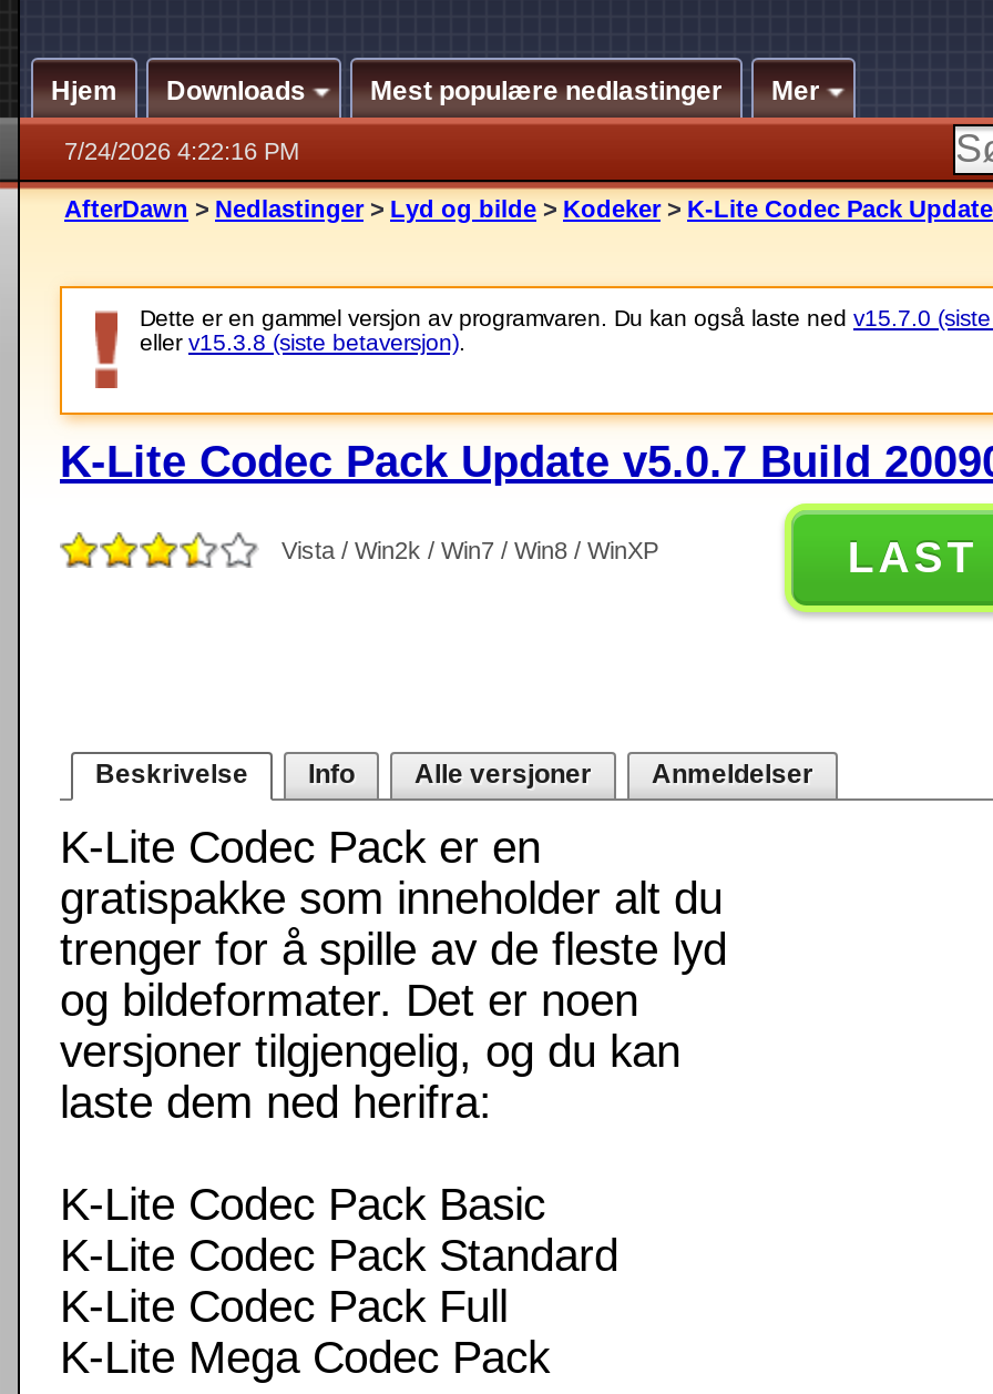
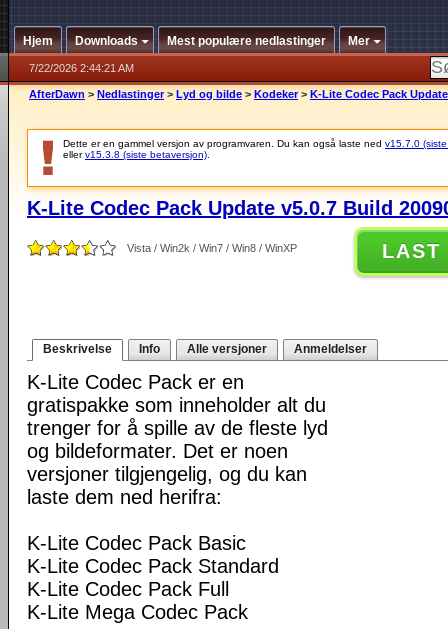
- 7/24/2026 4:22:16 PM
+ 7/22/2026 2:44:21 AM
